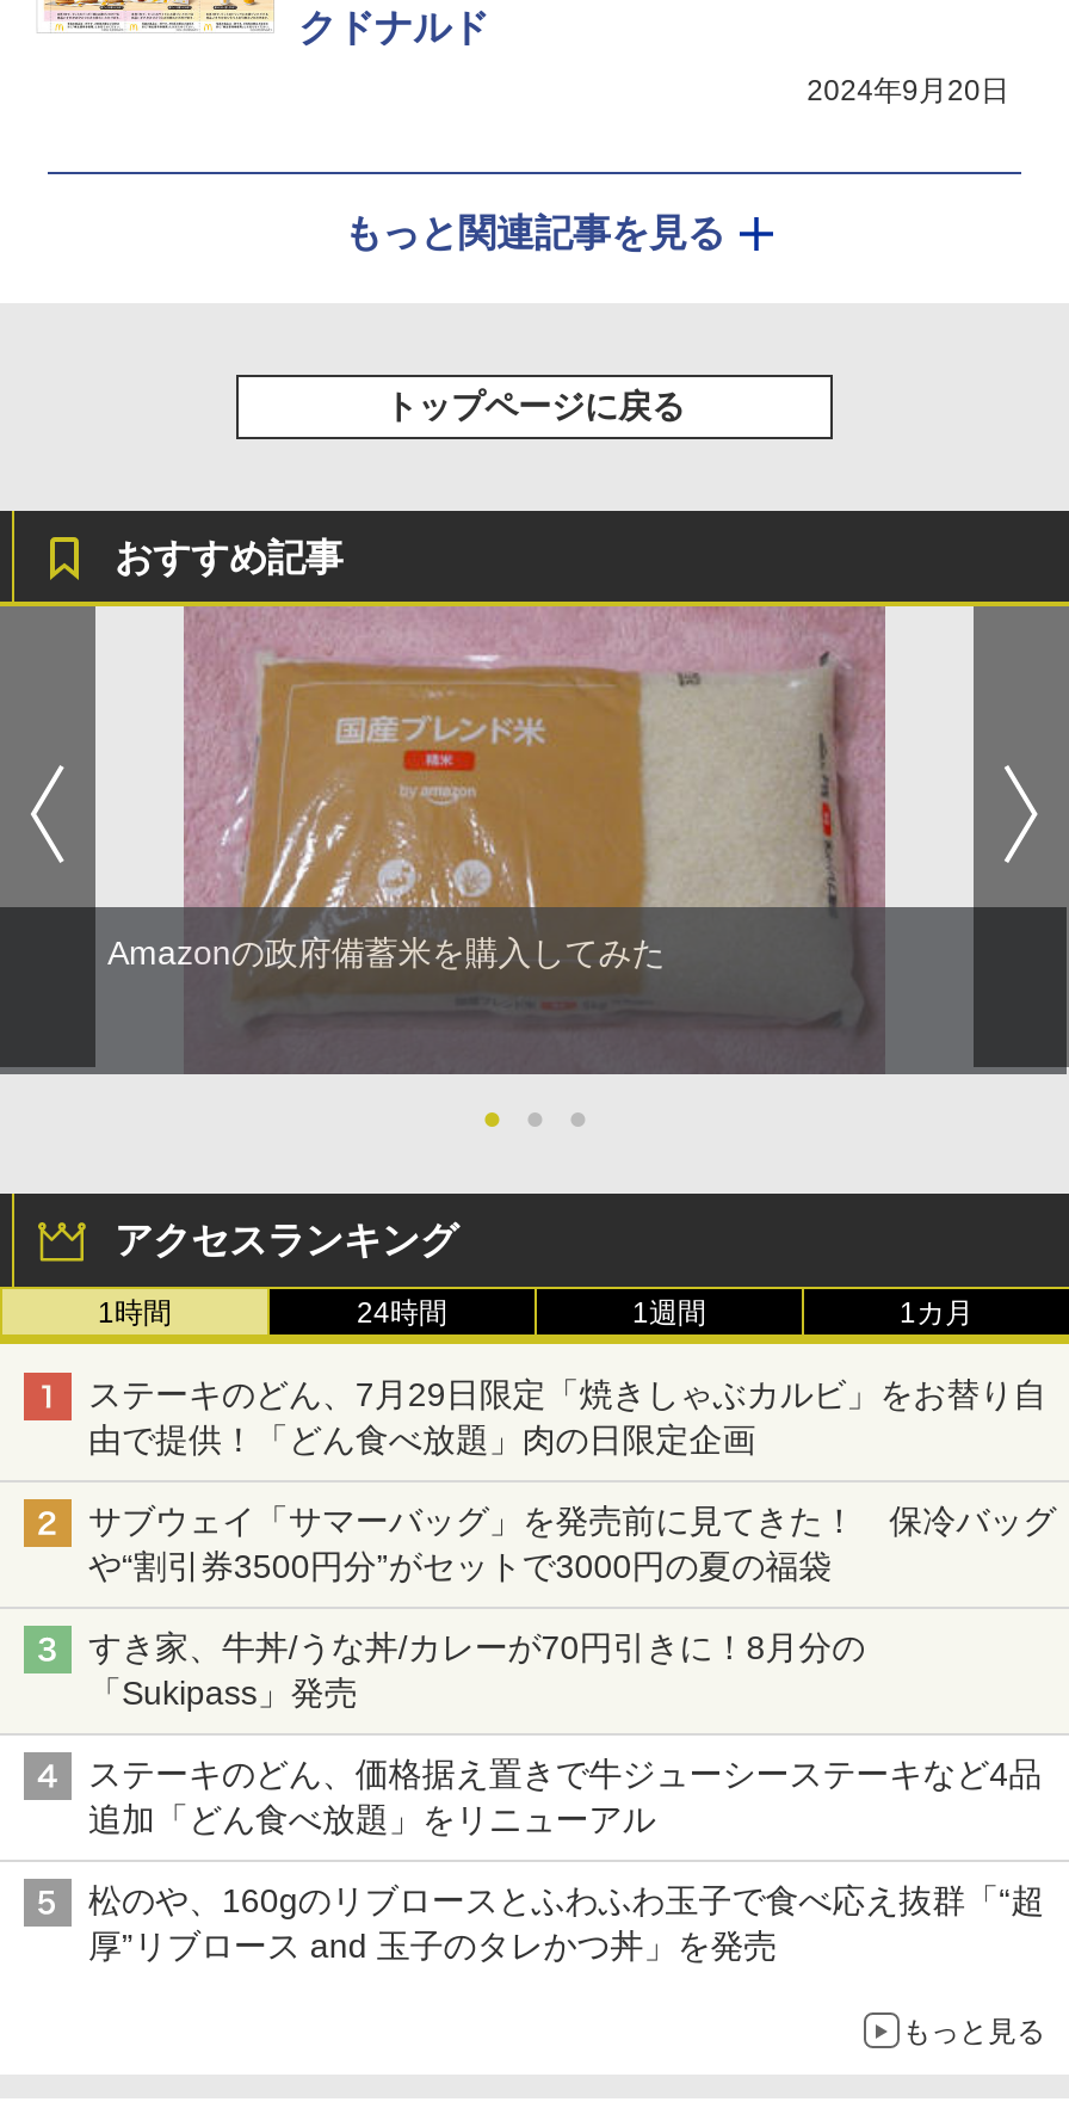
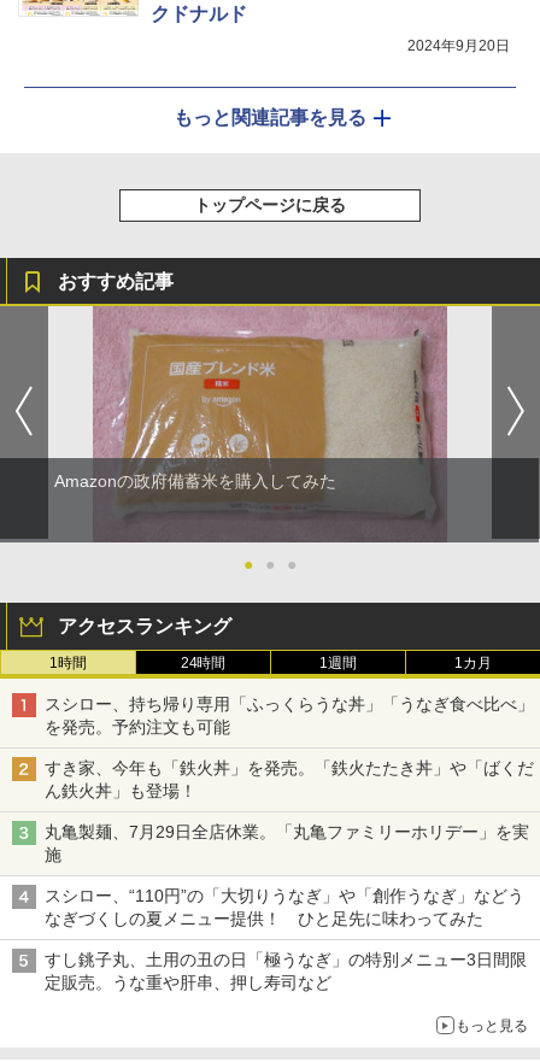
- ステーキのどん、7月29日限定「焼きしゃぶカルビ」をお替り自
- 由で提供！「どん食べ放題」肉の日限定企画
+ スシロー、持ち帰り専用「ふっくらうな丼」「うなぎ食べ比べ」
+ を発売。予約注文も可能

- サブウェイ「サマーバッグ」を発売前に見てきた！ 保冷バッグ
- や“割引券3500円分”がセットで3000円の夏の福袋
+ すき家、今年も「鉄火丼」を発売。「鉄火たたき丼」や「ばくだ
+ ん鉄火丼」も登場！

- すき家、牛丼/うな丼/カレーが70円引きに！8月分の
- 「Sukipass」発売
+ 丸亀製麺、7月29日全店休業。「丸亀ファミリーホリデー」を実
+ 施

- ステーキのどん、価格据え置きで牛ジューシーステーキなど4品
- 追加「どん食べ放題」をリニューアル
+ スシロー、“110円”の「大切りうなぎ」や「創作うなぎ」などう
+ なぎづくしの夏メニュー提供！ ひと足先に味わってみた

- 松のや、160gのリブロースとふわふわ玉子で食べ応え抜群「“超
- 厚”リブロース and 玉子のタレかつ丼」を発売
+ すし銚子丸、土用の丑の日「極うなぎ」の特別メニュー3日間限
+ 定販売。うな重や肝串、押し寿司など
